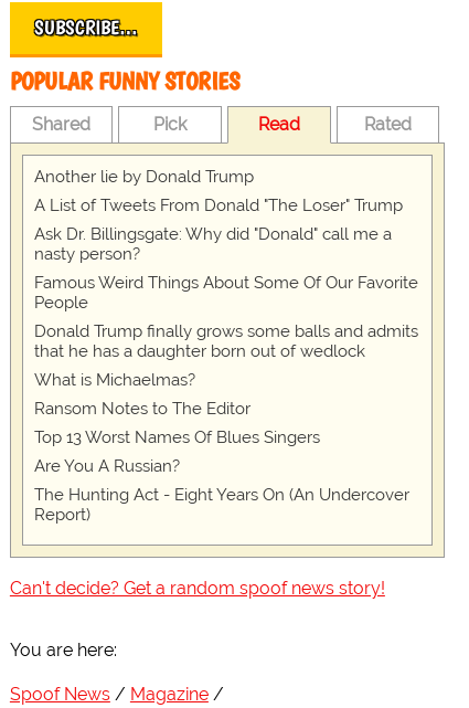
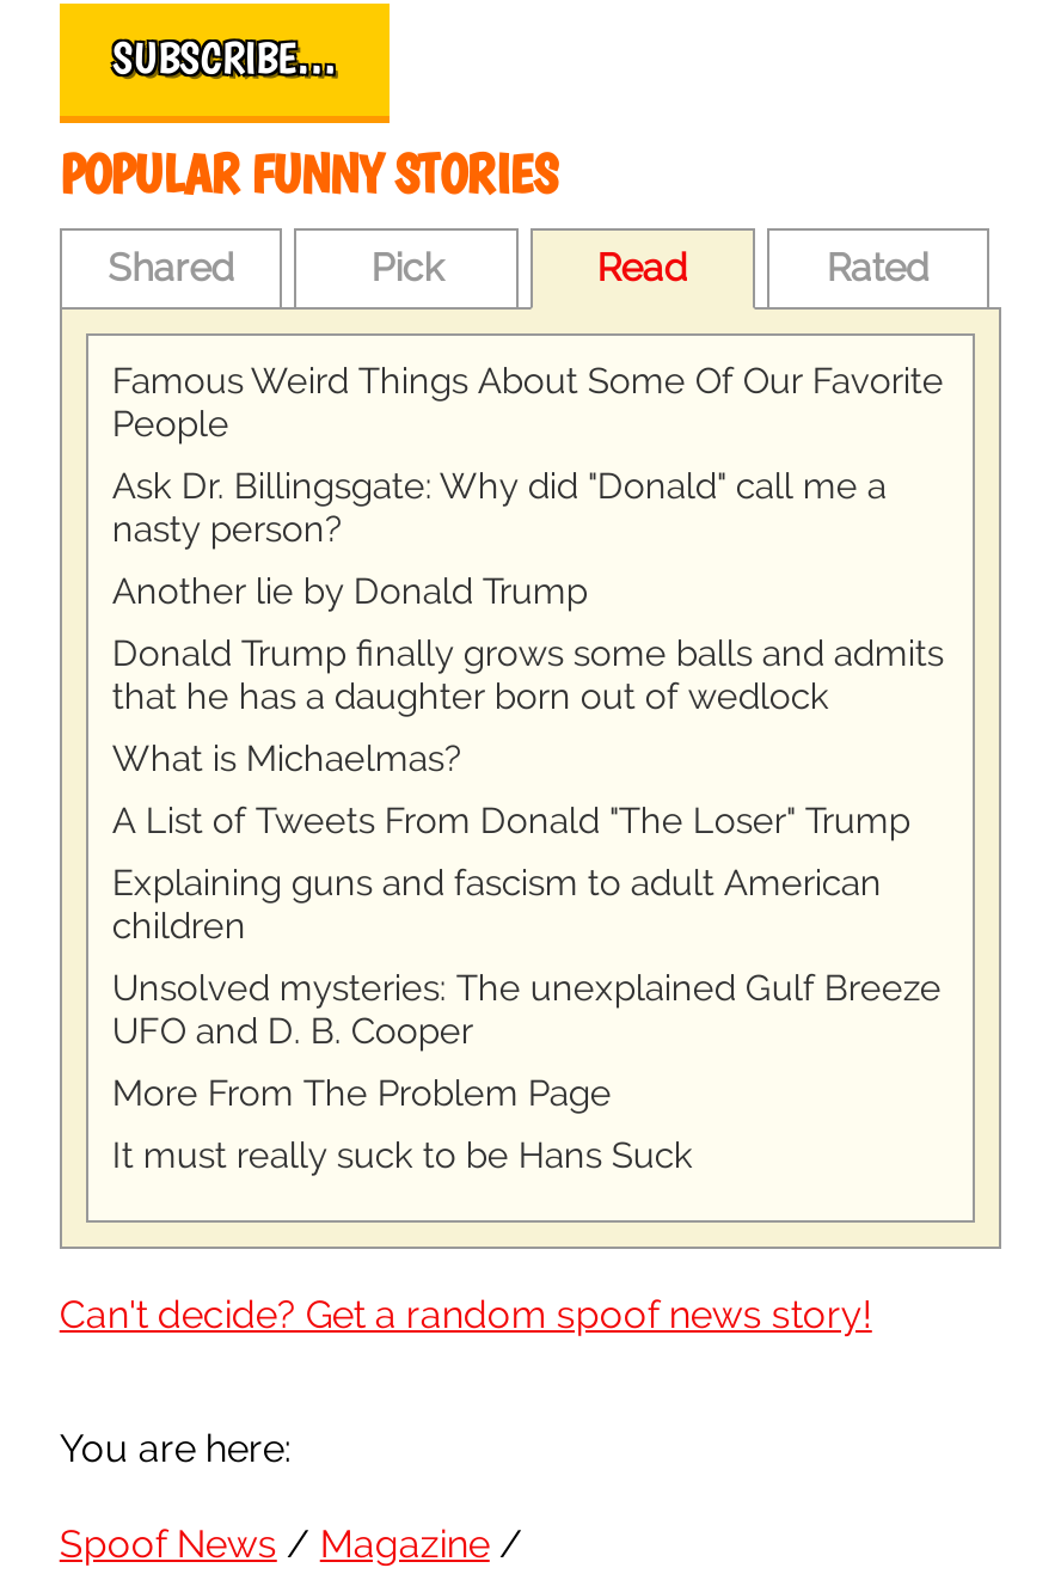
moved down: Another lie by Donald Trump

moved down: A List of Tweets From Donald "The Loser" Trump

moved up: Famous Weird Things About Some Of Our Favorite | People

moved up: Donald Trump finally grows some balls and admits | that he has a daughter born out of wedlock | What is Michaelmas?

- Ransom Notes to The Editor
- Top 13 Worst Names Of Blues Singers
- Are You A Russian?
- The Hunting Act - Eight Years On (An Undercover
- Report)
+ Explaining guns and fascism to adult American
+ children
+ Unsolved mysteries: The unexplained Gulf Breeze
+ UFO and D. B. Cooper
+ More From The Problem Page
+ It must really suck to be Hans Suck
